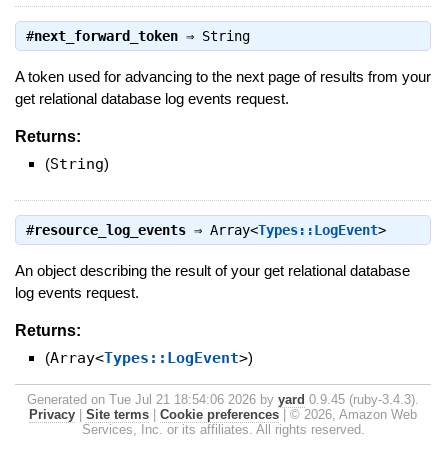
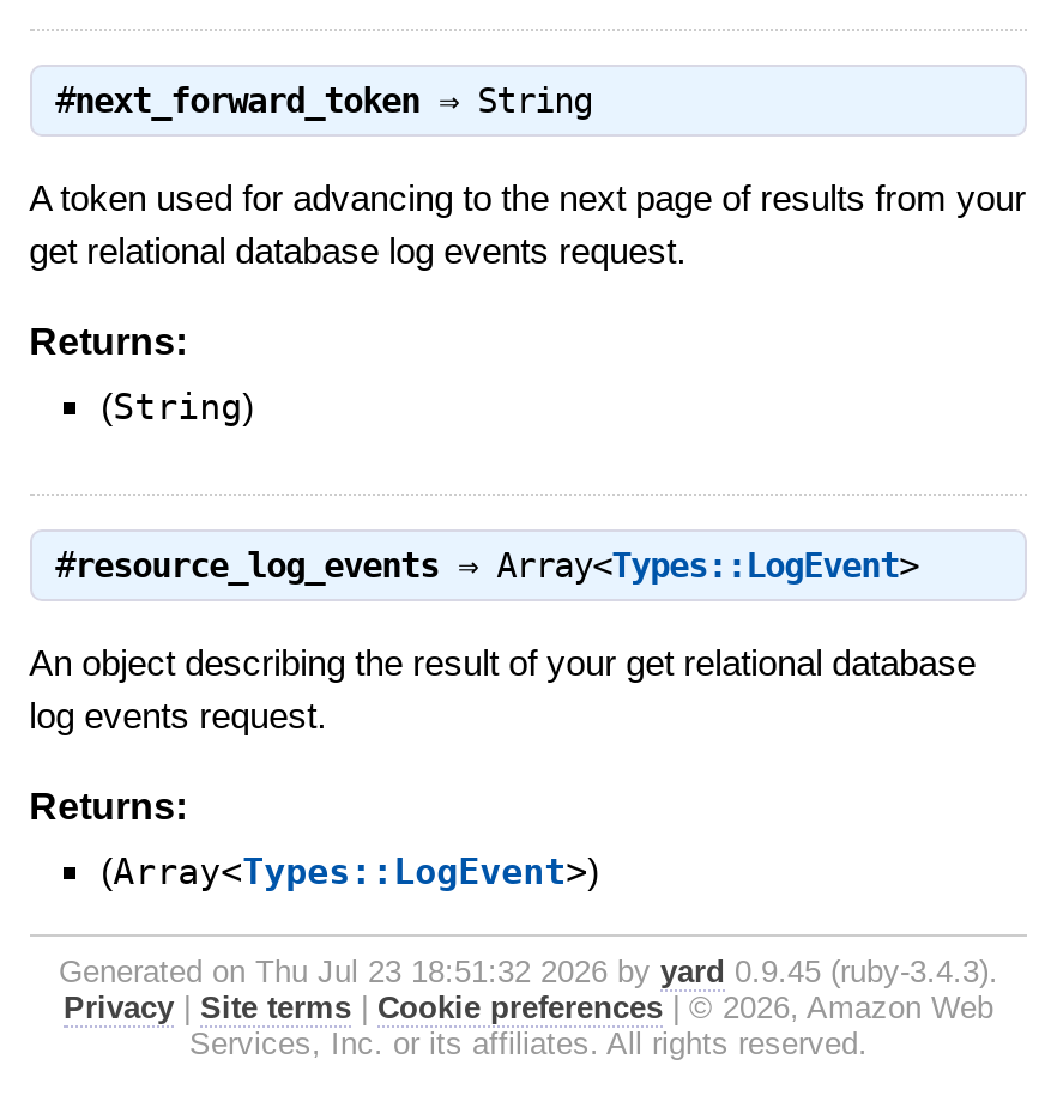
- Generated on Tue Jul 21 18:54:06 2026 by yard 0.9.45 (ruby-3.4.3).
+ Generated on Thu Jul 23 18:51:32 2026 by yard 0.9.45 (ruby-3.4.3).
